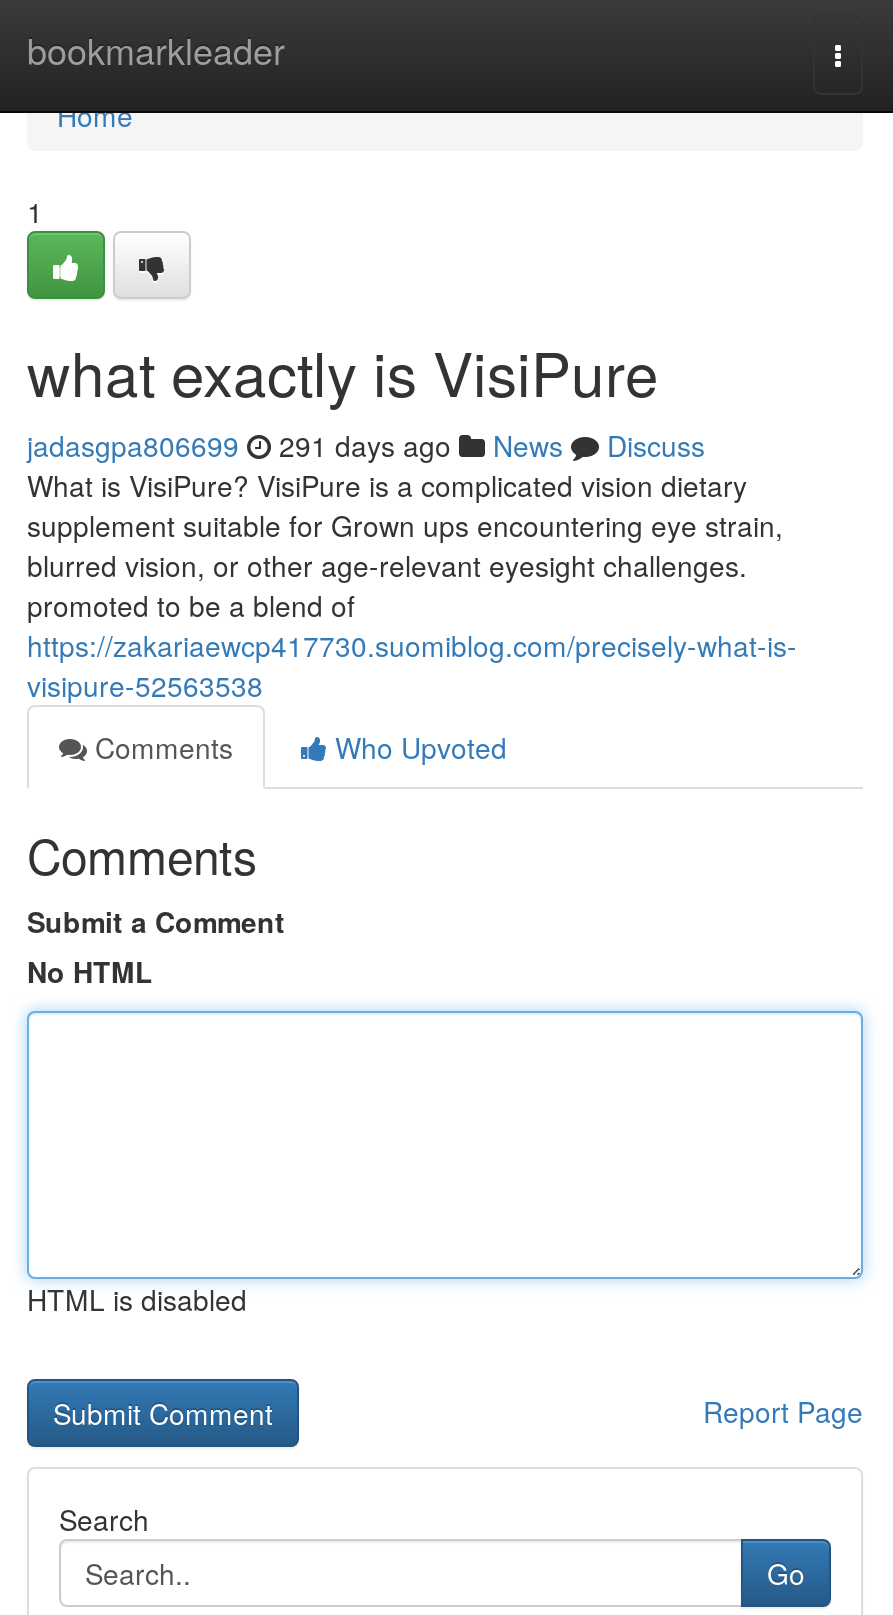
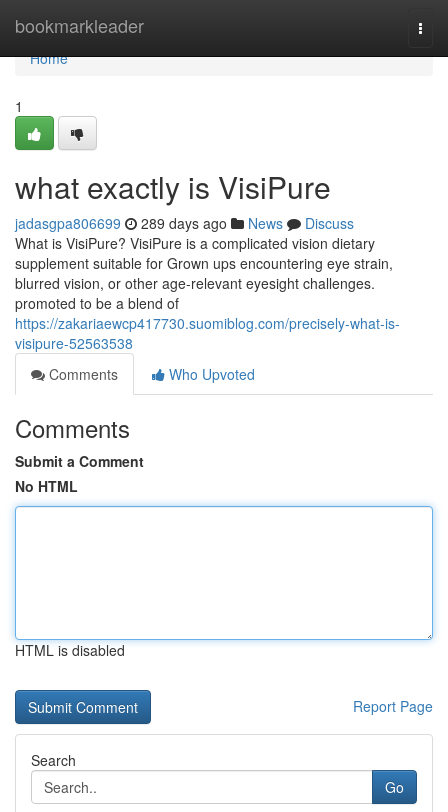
- jadasgpa806699 291 days ago News Discuss
+ jadasgpa806699 289 days ago News Discuss
